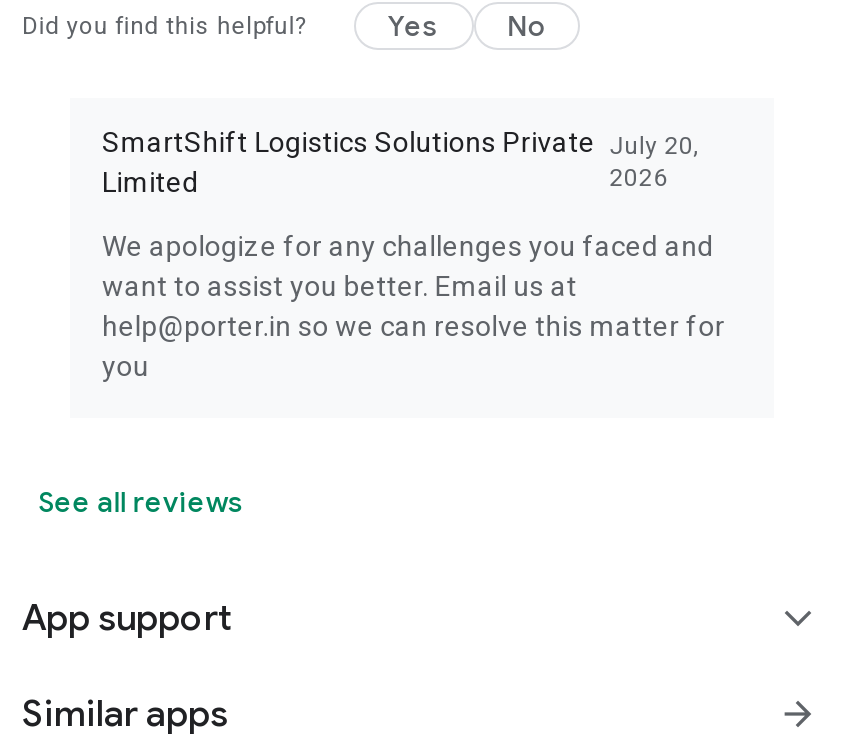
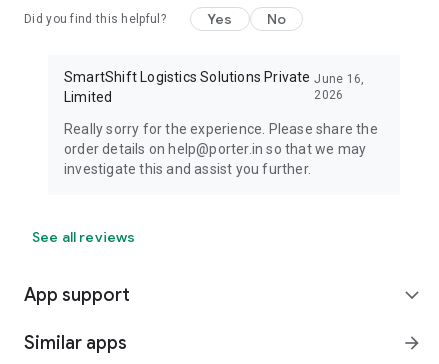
- SmartShift Logistics Solutions Private July 20,
+ SmartShift Logistics Solutions Private June 16,

- We apologize for any challenges you faced and
- want to assist you better. Email us at
- help@porter.in so we can resolve this matter for
- you
+ Really sorry for the experience. Please share the
+ order details on help@porter.in so that we may
+ investigate this and assist you further.
